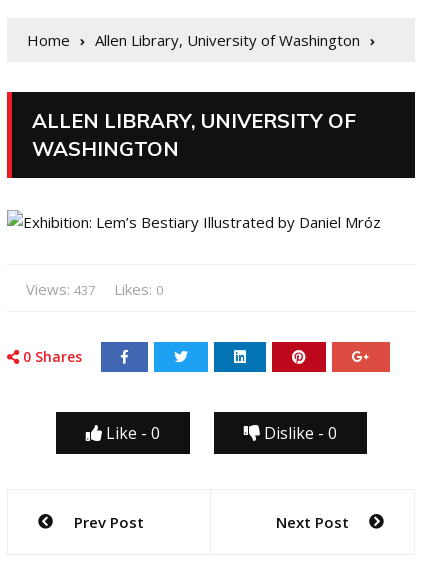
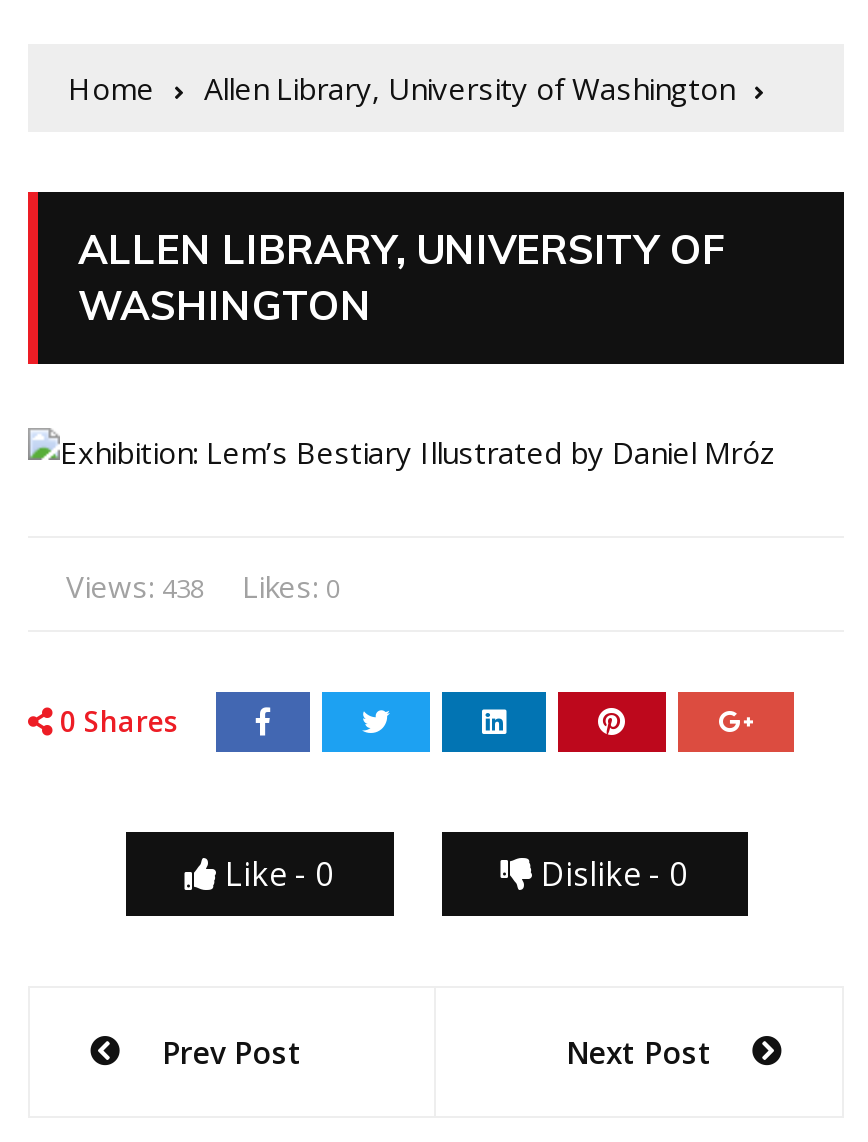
- Views: 437 Likes: 0
+ Views: 438 Likes: 0
